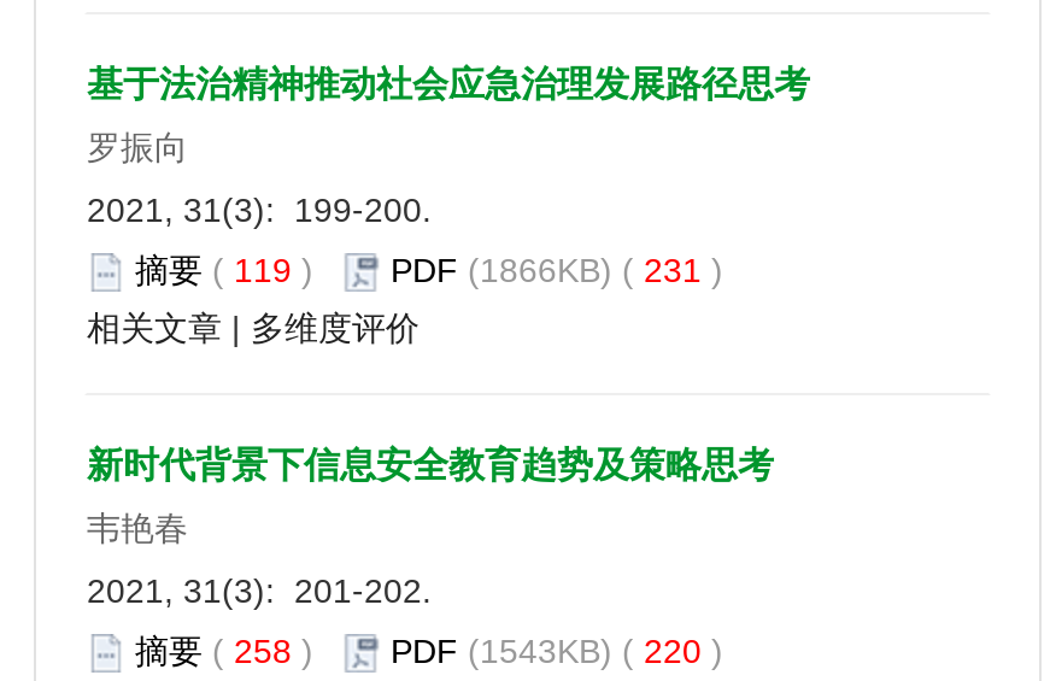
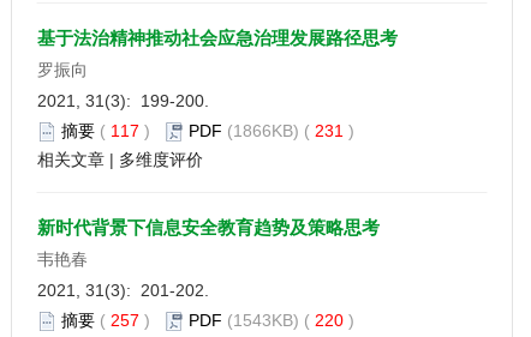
- 摘要(119) PDF (1866KB) (231)
+ 摘要(117) PDF (1866KB) (231)

- 摘要(258) PDF (1543KB) (220)
+ 摘要(257) PDF (1543KB) (220)
